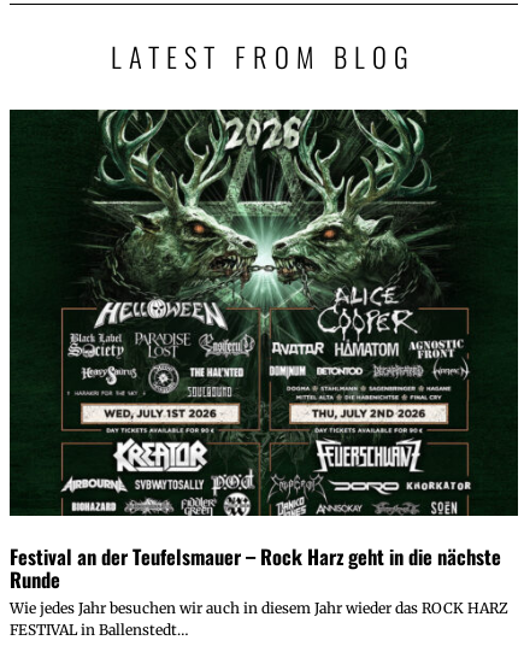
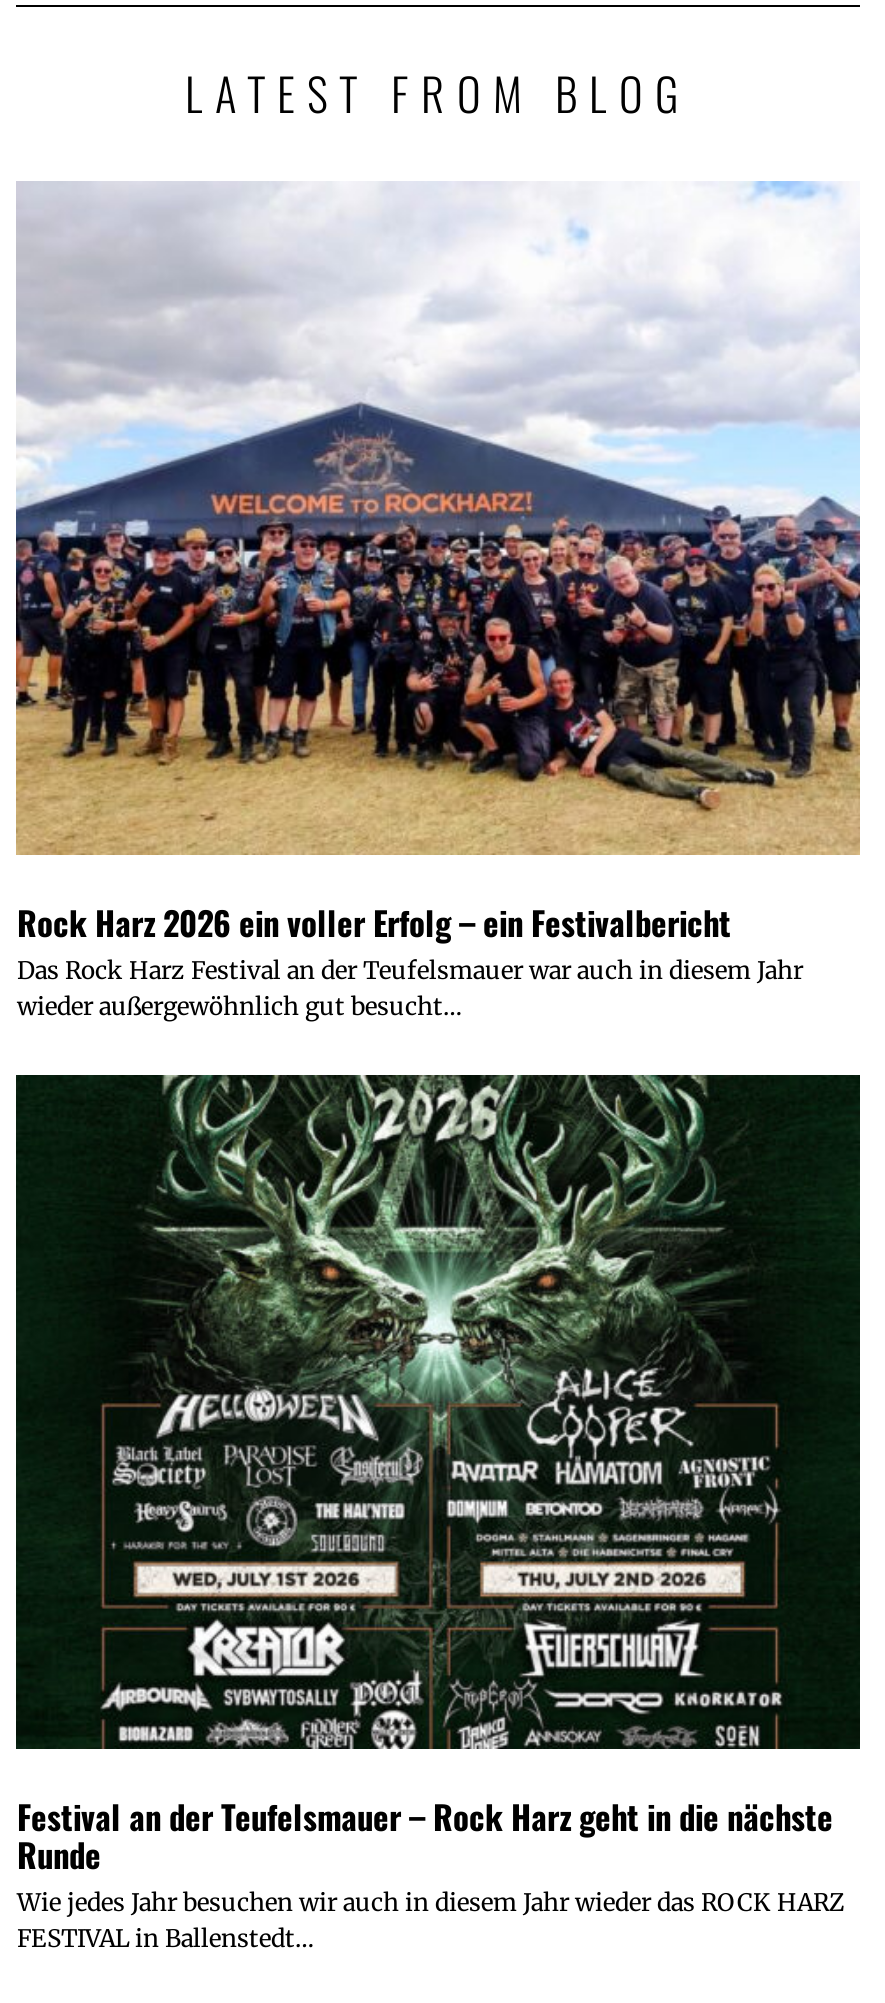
+ [image]
+ Rock Harz 2026 ein voller Erfolg – ein Festivalbericht
+ Das Rock Harz Festival an der Teufelsmauer war auch in diesem Jahr
+ wieder außergewöhnlich gut besucht…
